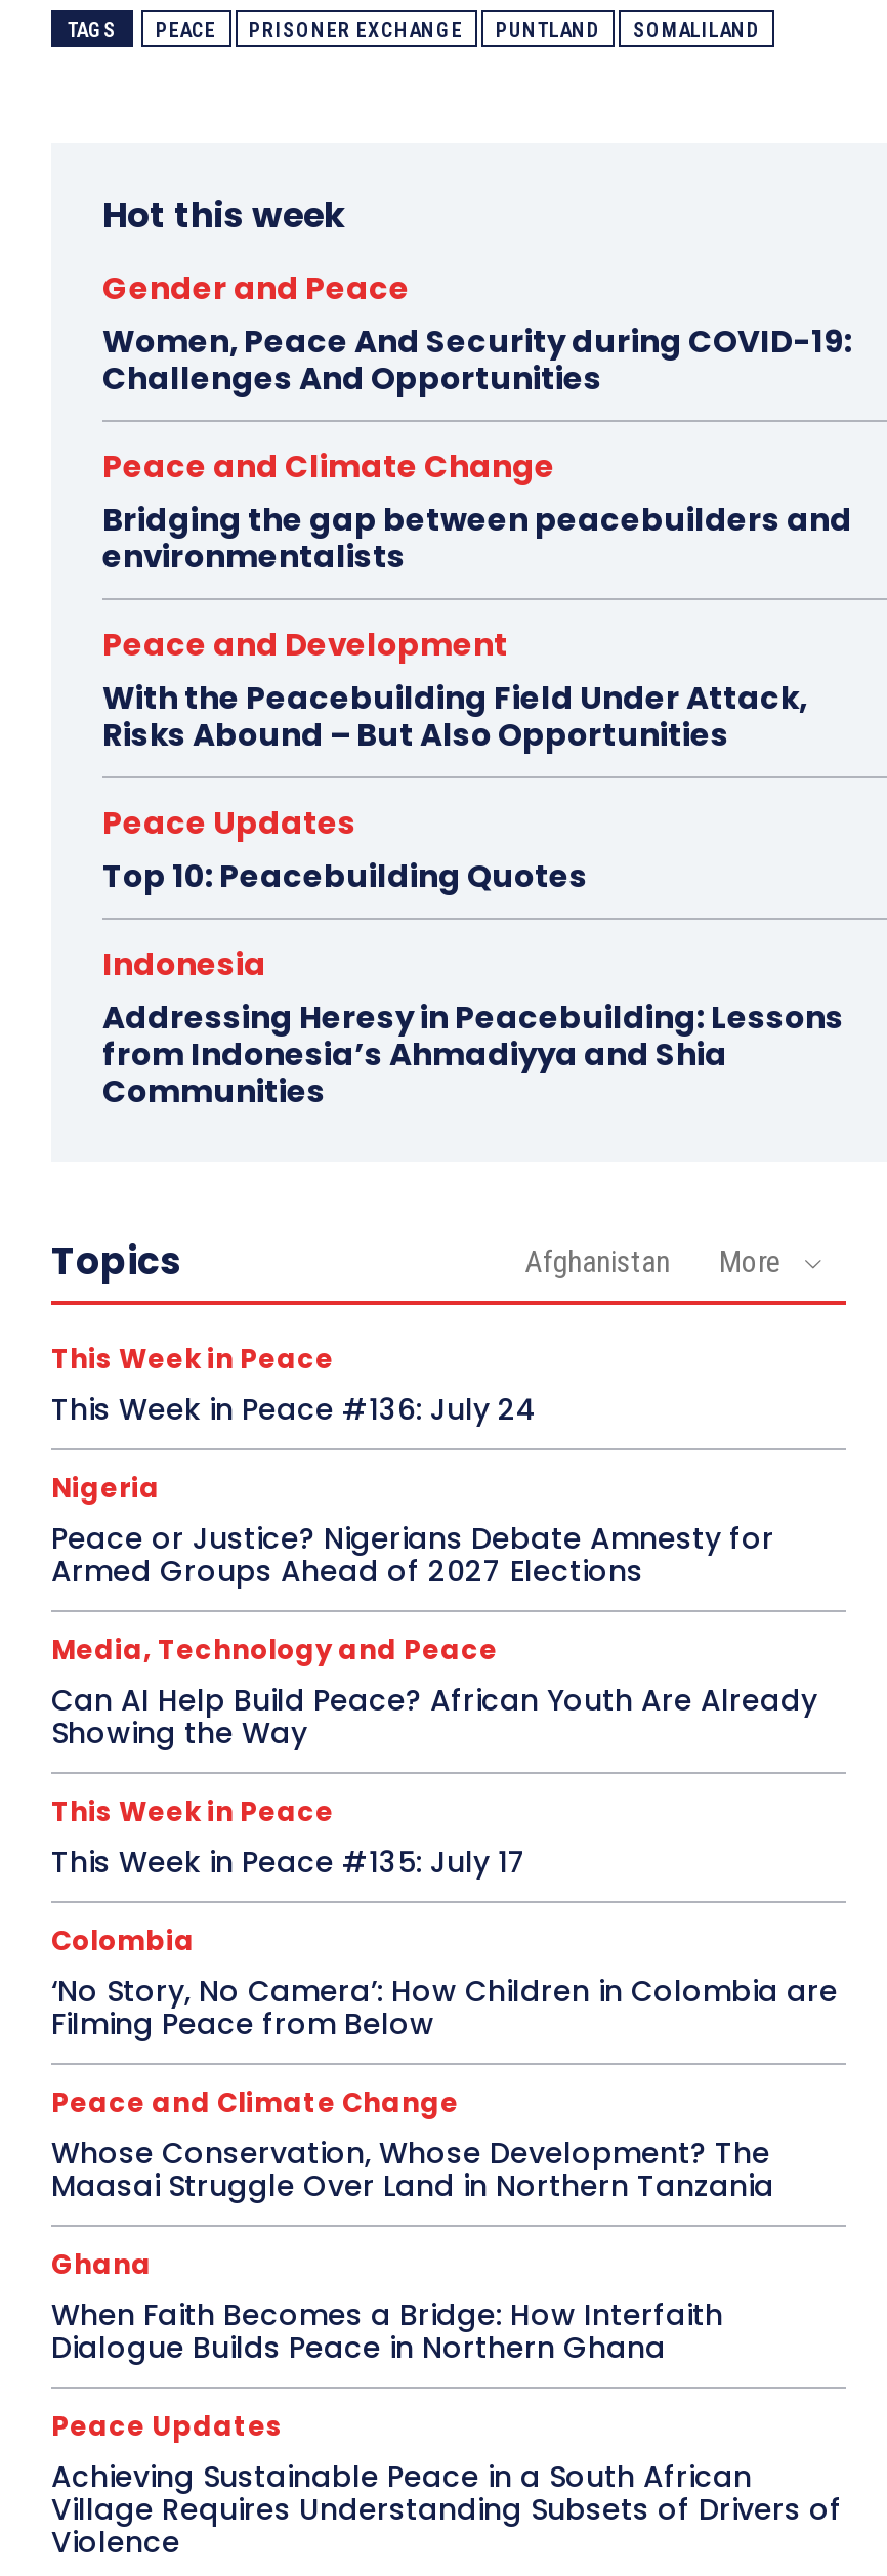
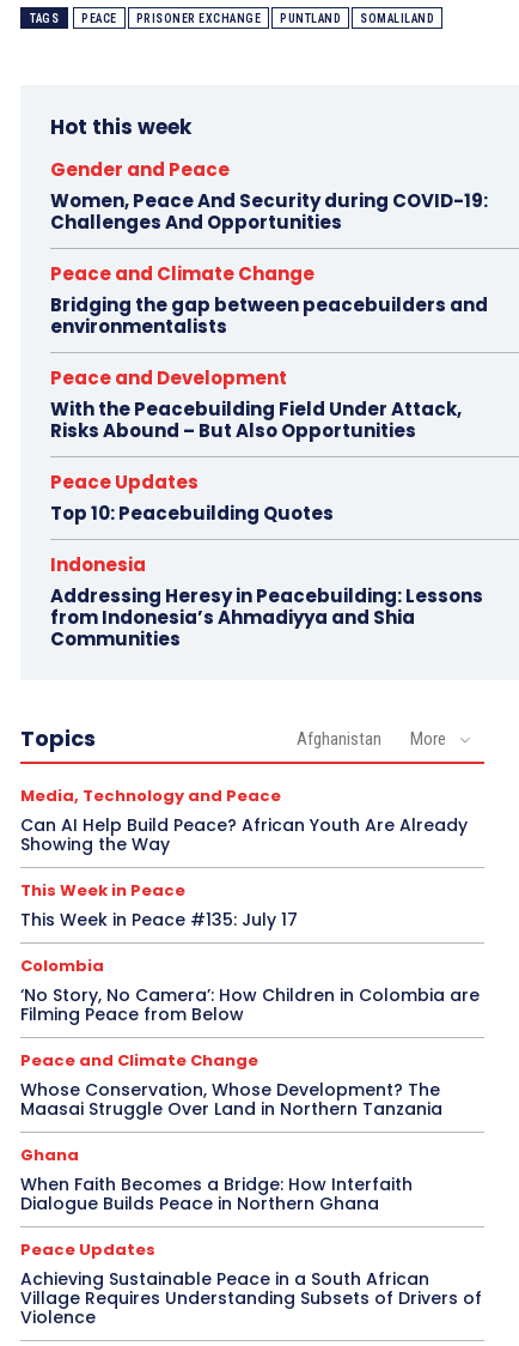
- This Week in Peace
- This Week in Peace #136: July 24
- Nigeria
- Peace or Justice? Nigerians Debate Amnesty for
- Armed Groups Ahead of 2027 Elections
